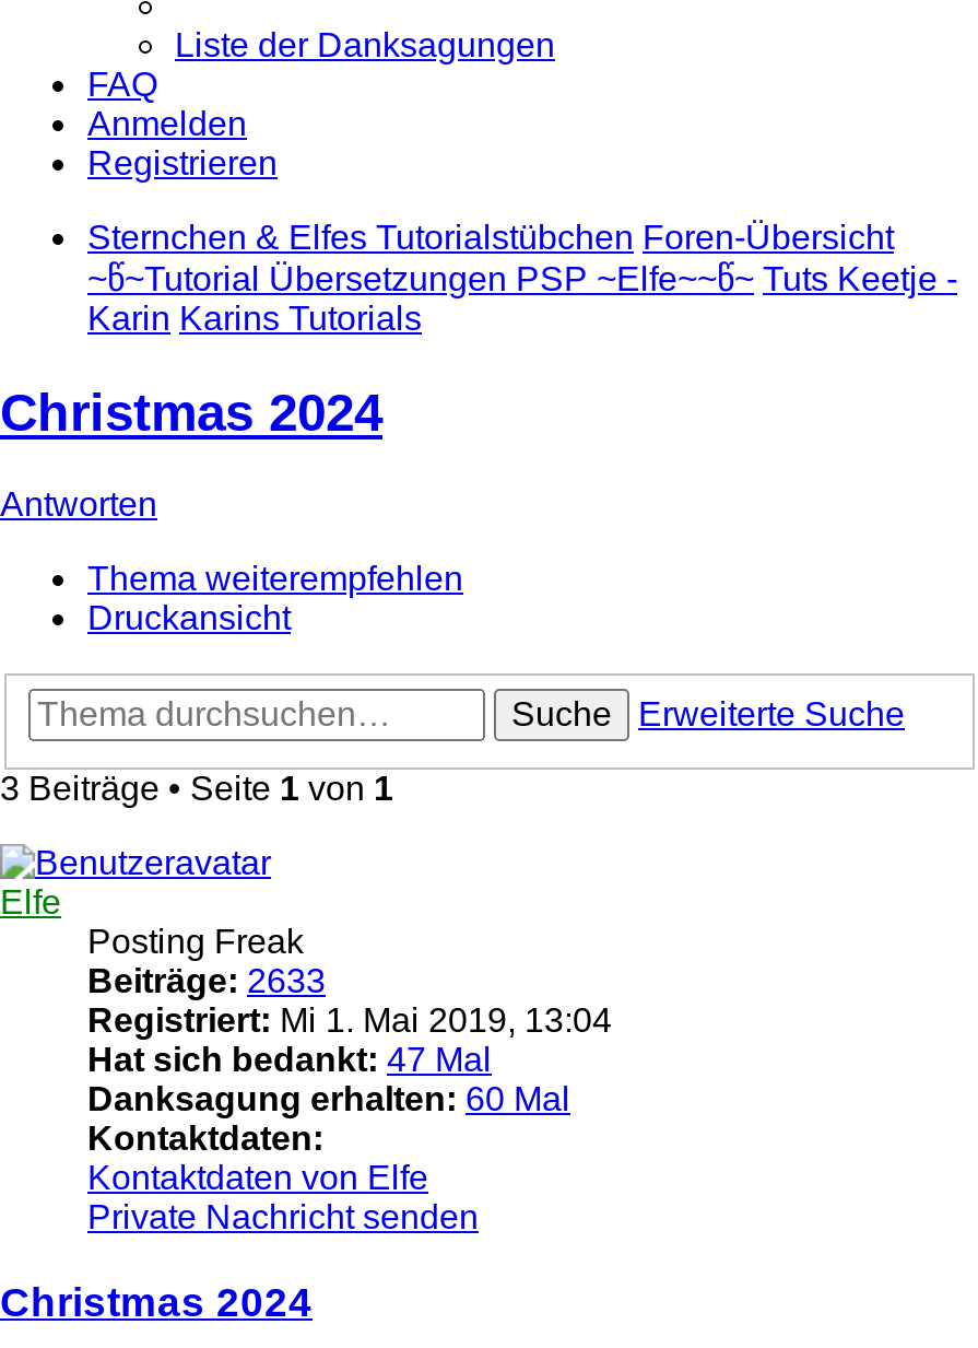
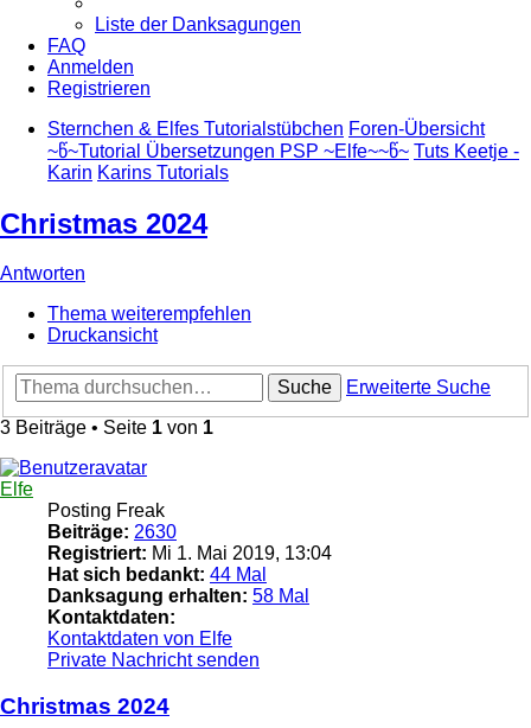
- Beiträge: 2633
+ Beiträge: 2630

- Hat sich bedankt: 47 Mal
+ Hat sich bedankt: 44 Mal

- Danksagung erhalten: 60 Mal
+ Danksagung erhalten: 58 Mal
